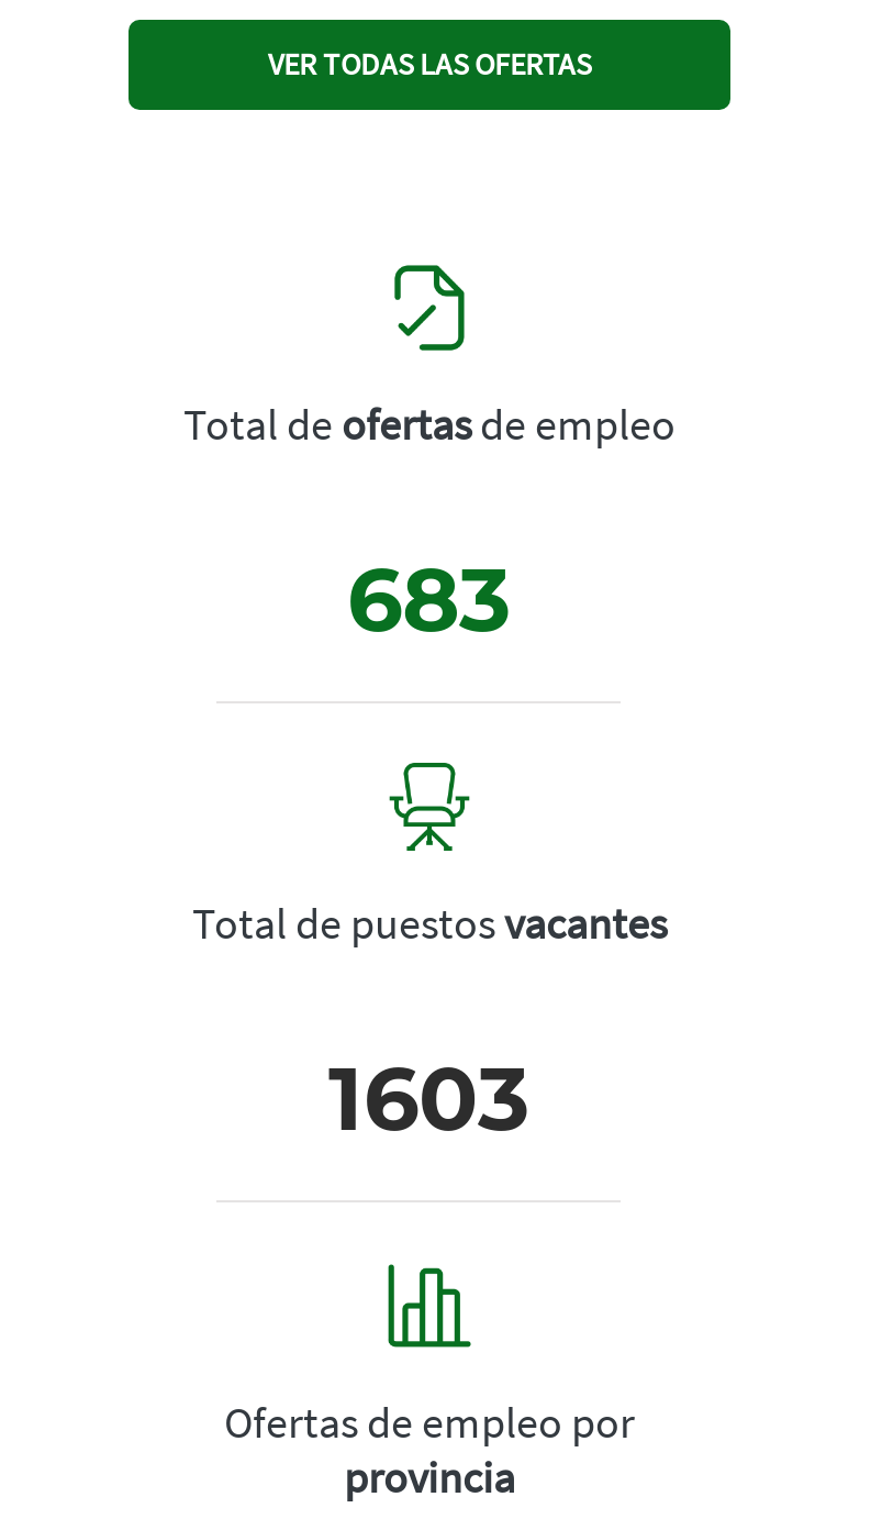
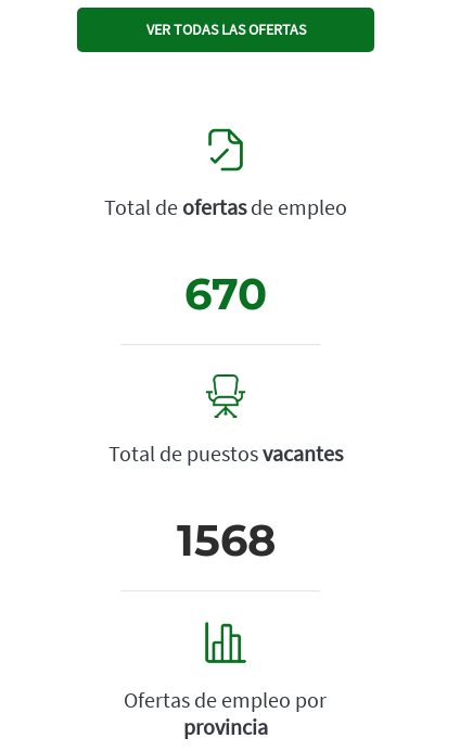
- 683
+ 670

- 1603
+ 1568
